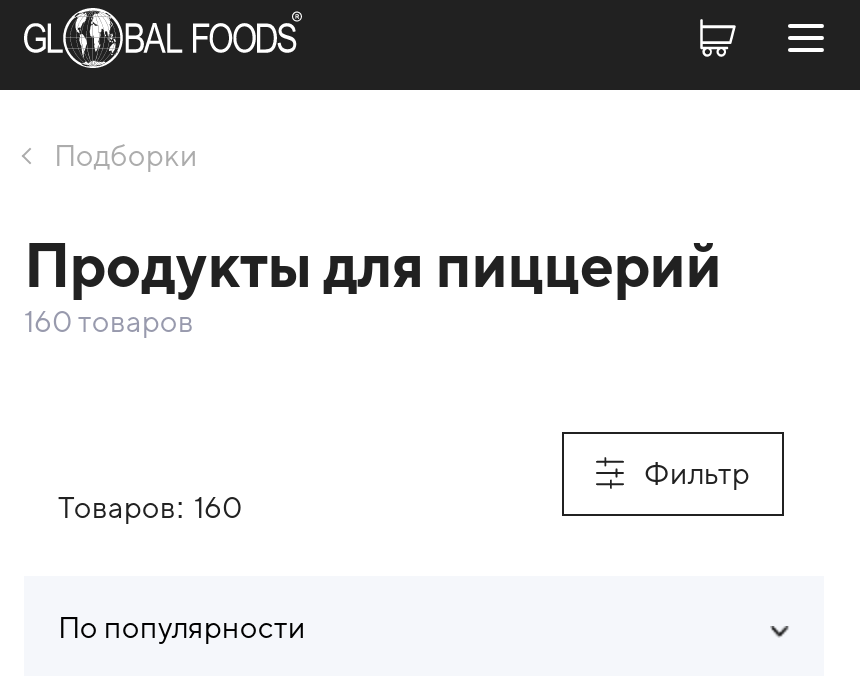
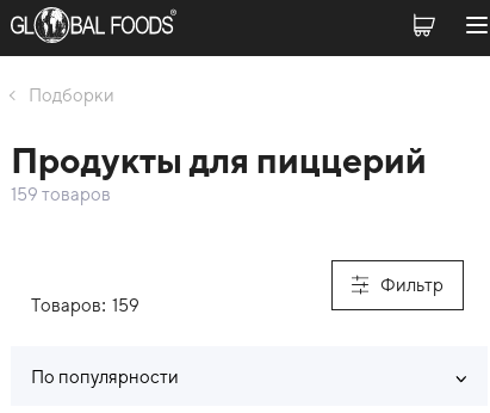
- 160 товаров
+ 159 товаров

- Товаров: 160
+ Товаров: 159
